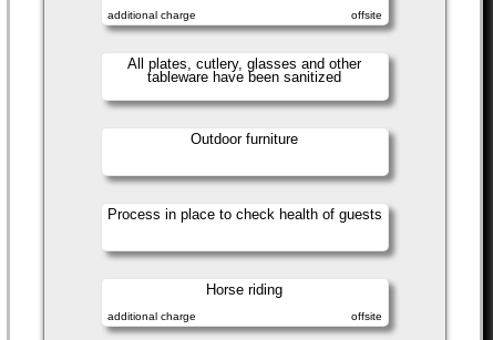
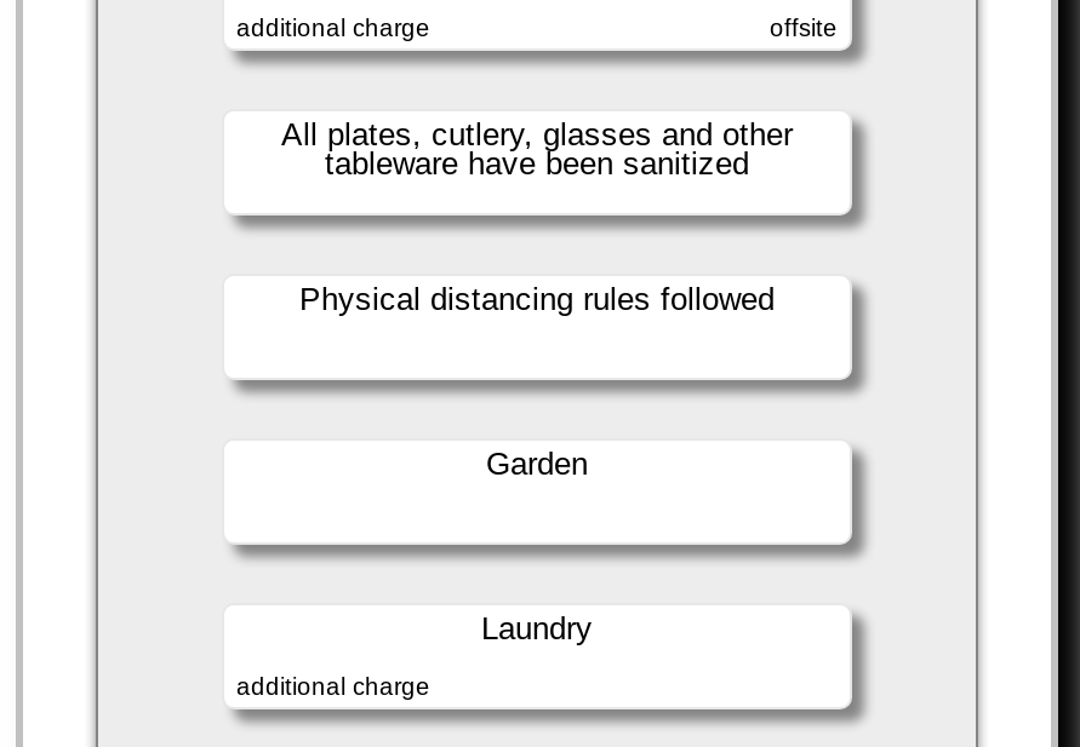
- Outdoor furniture
+ Physical distancing rules followed

- Process in place to check health of guests
+ Garden

- Horse riding
- offsite
+ Laundry
